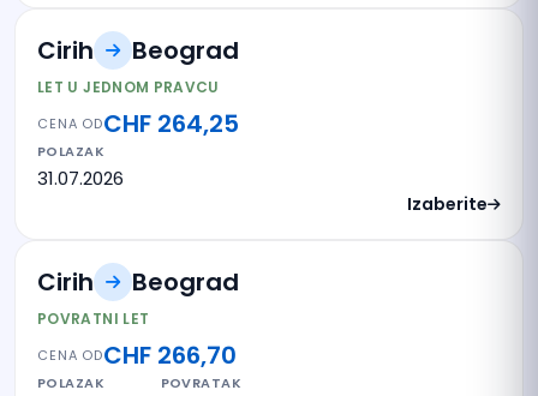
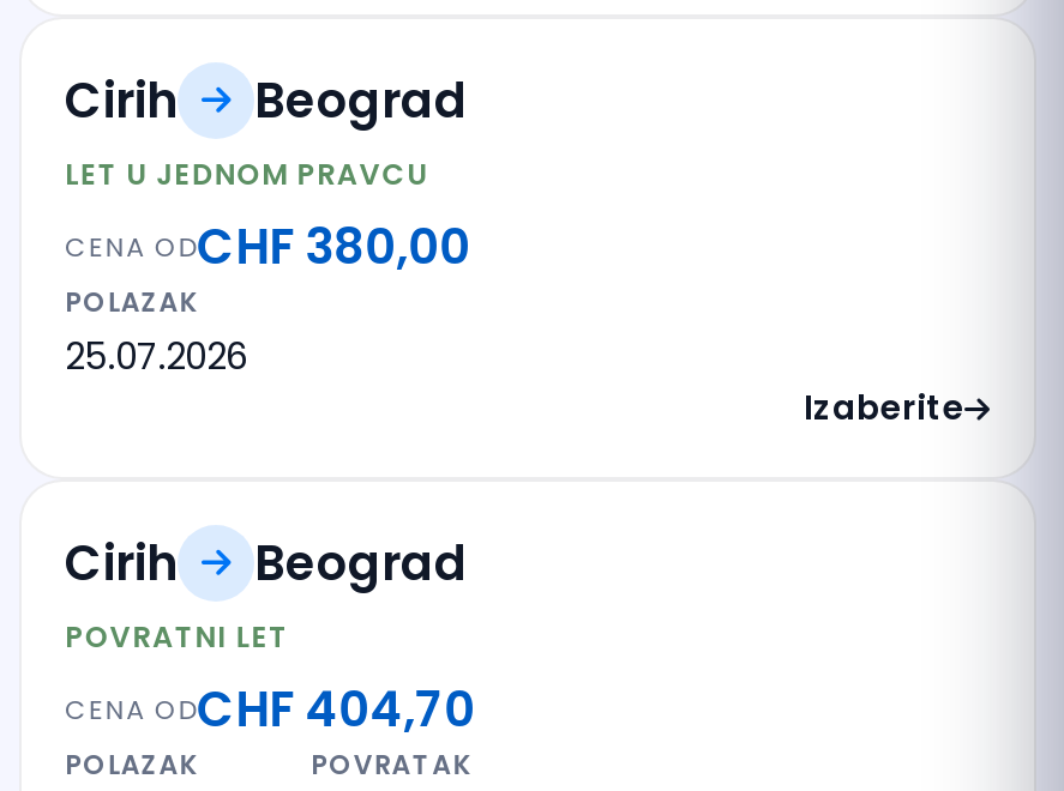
- CENA ODCHF 264,25
+ CENA ODCHF 380,00

- 31.07.2026
+ 25.07.2026

- CENA ODCHF 266,70
+ CENA ODCHF 404,70
